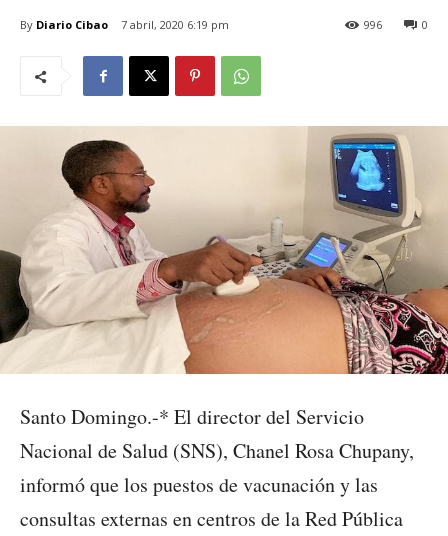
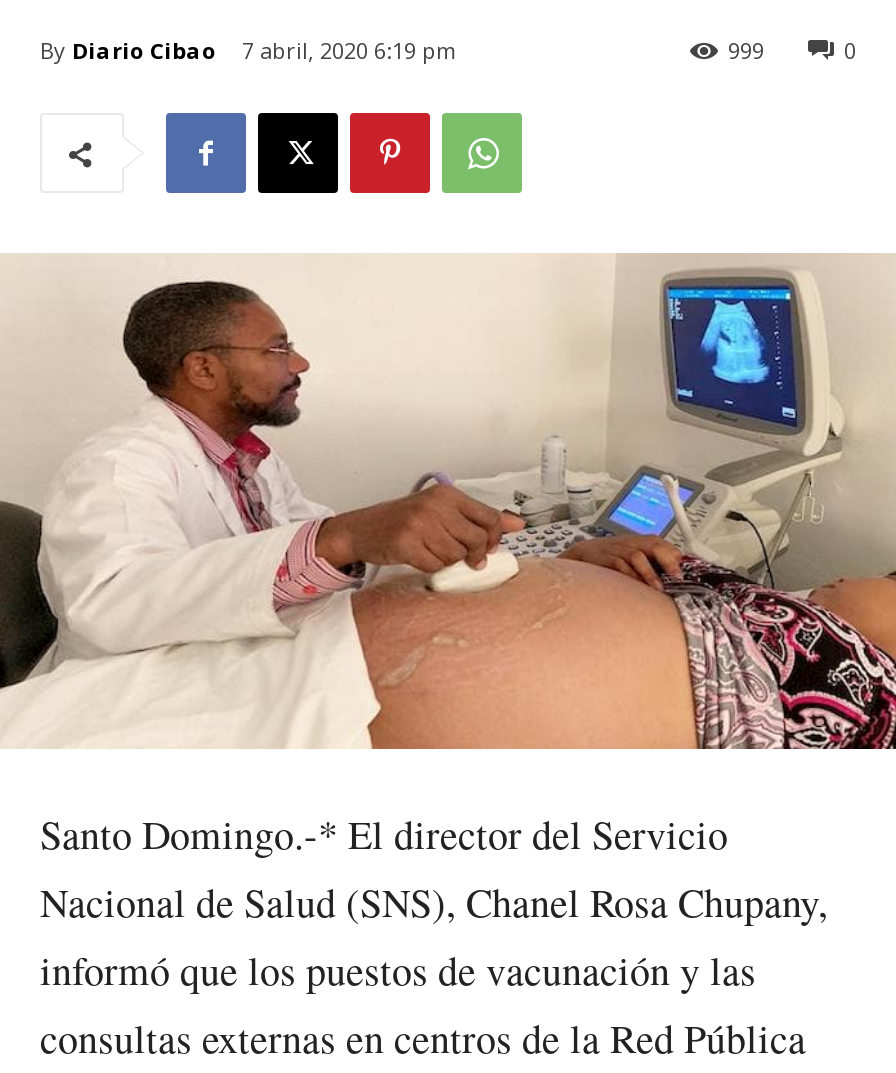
- 996
+ 999
